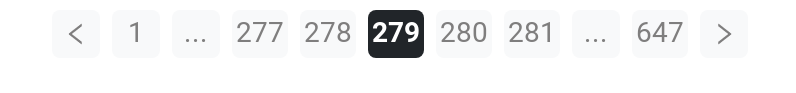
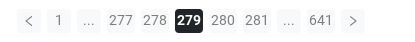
- 647
+ 641
